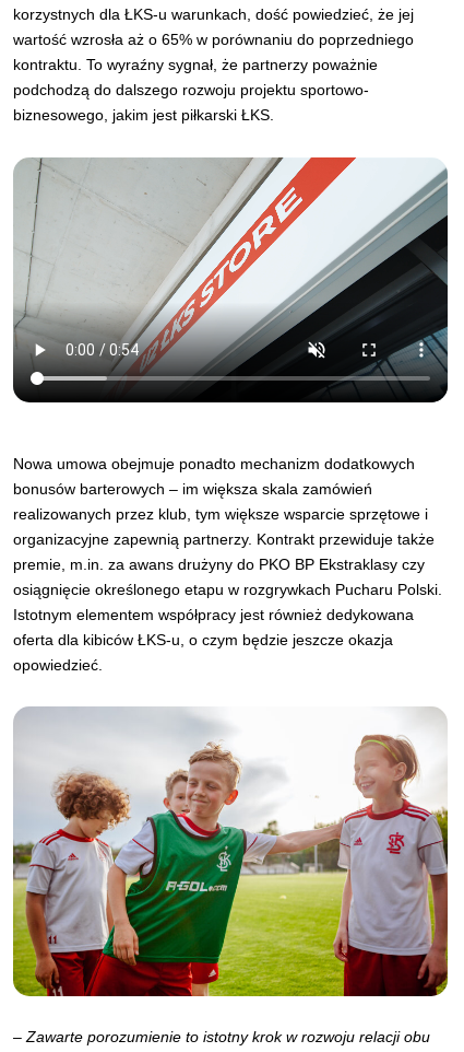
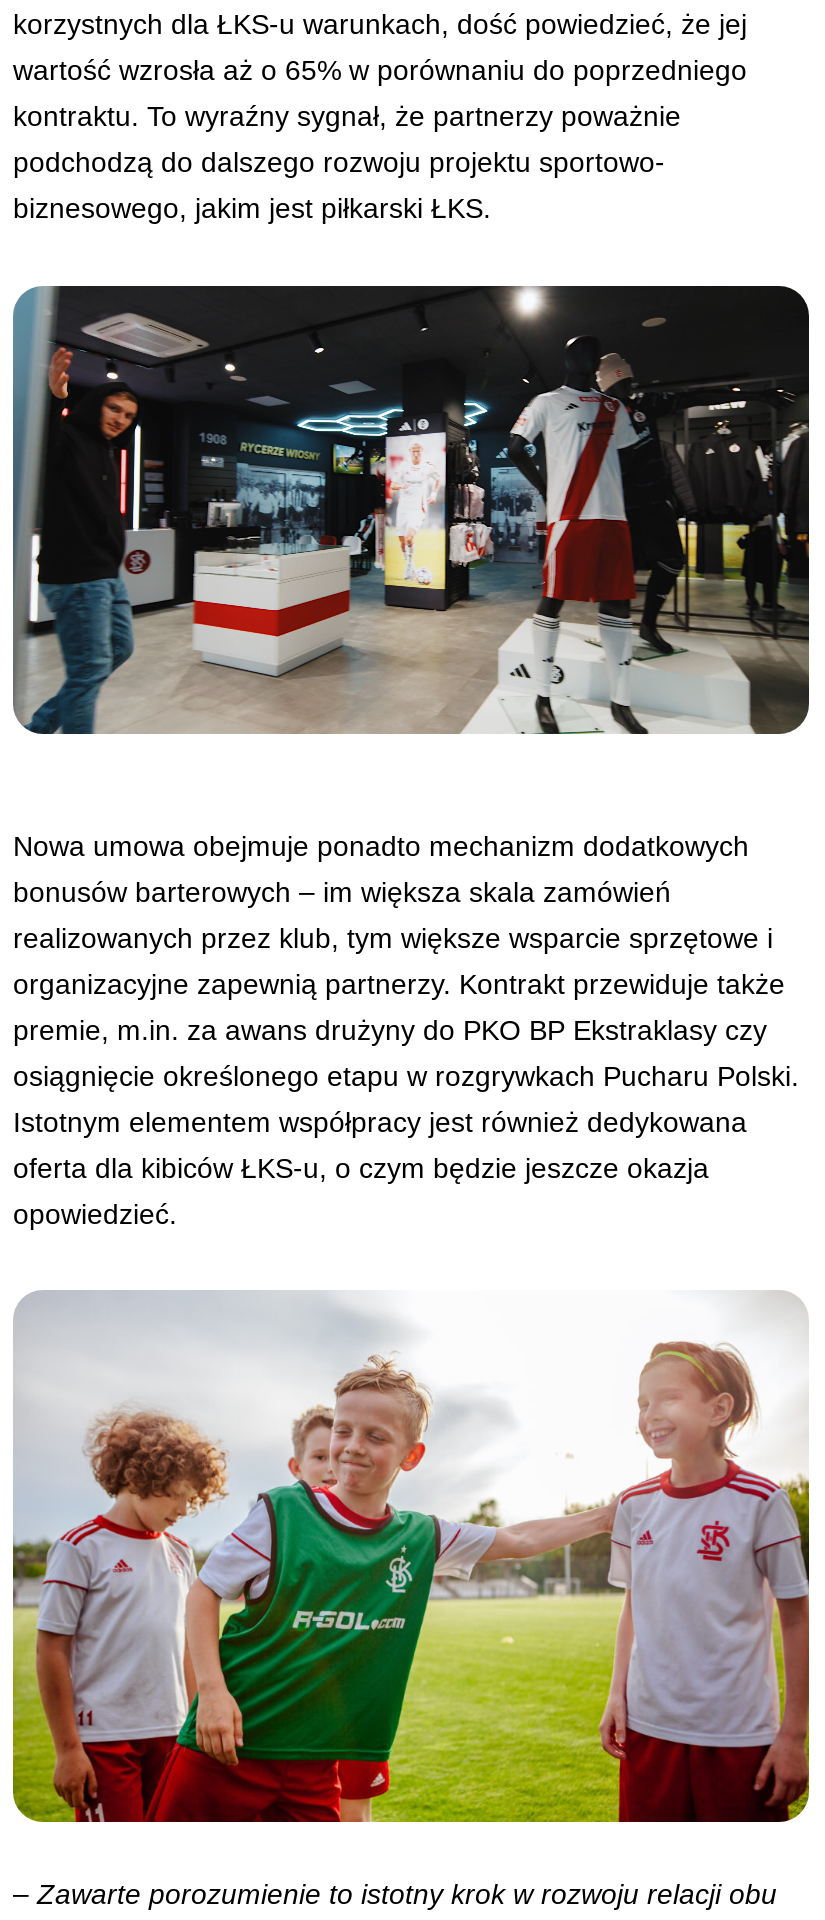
- [image]
+ [image]
